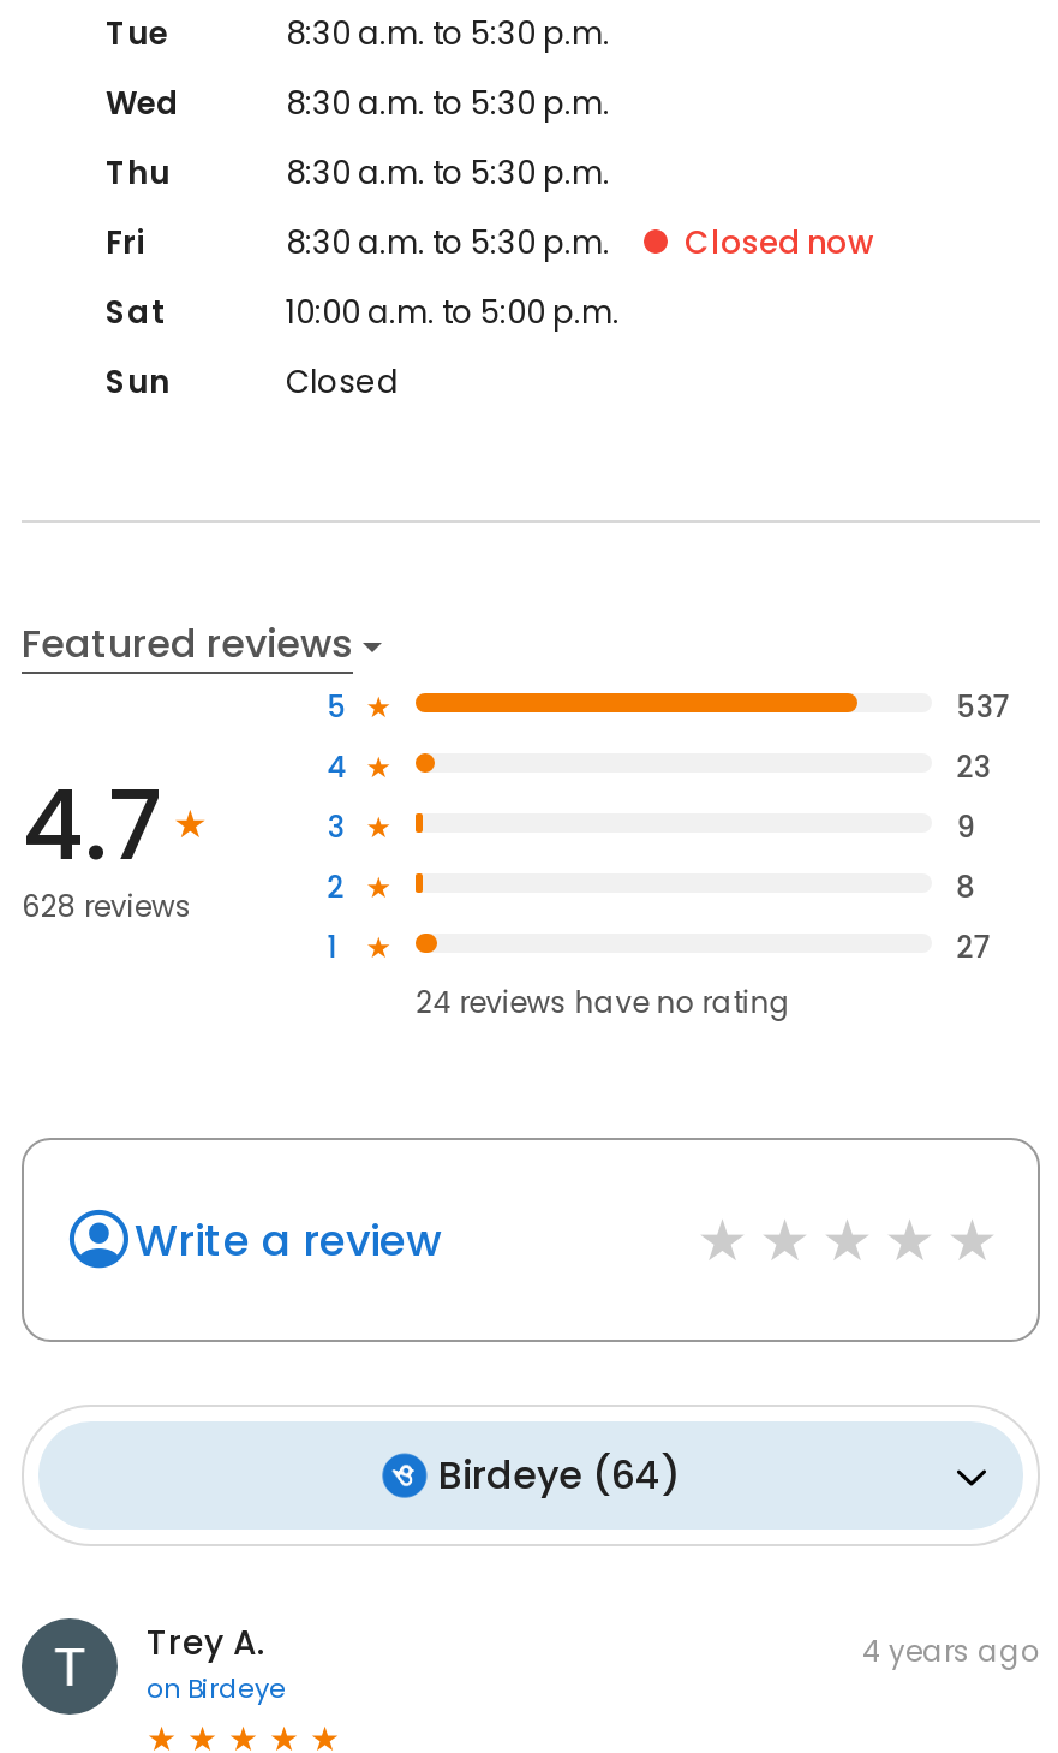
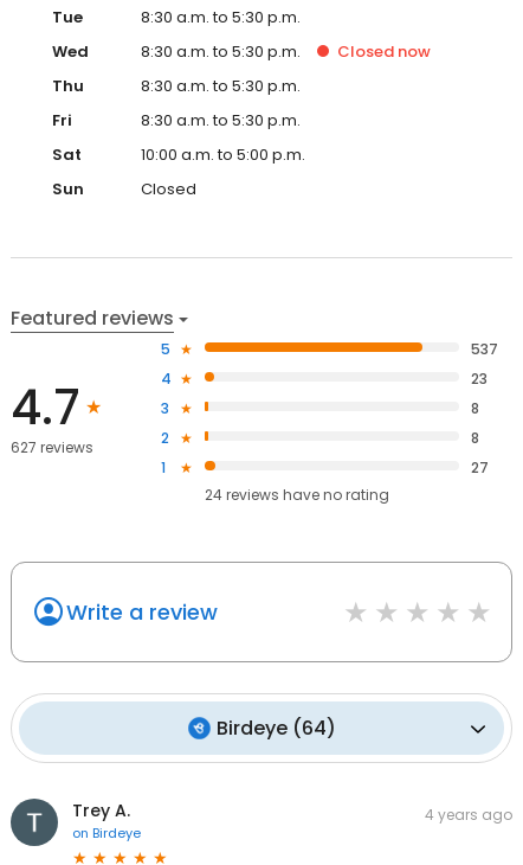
moved up: Closed now

- 9
+ 8

- 628 reviews
+ 627 reviews
